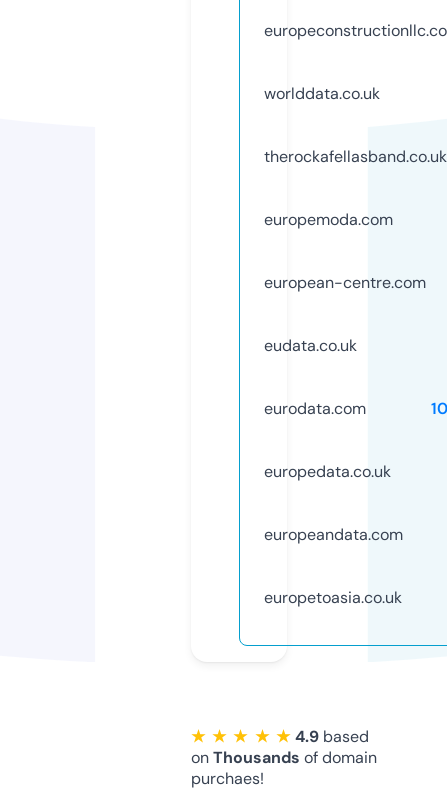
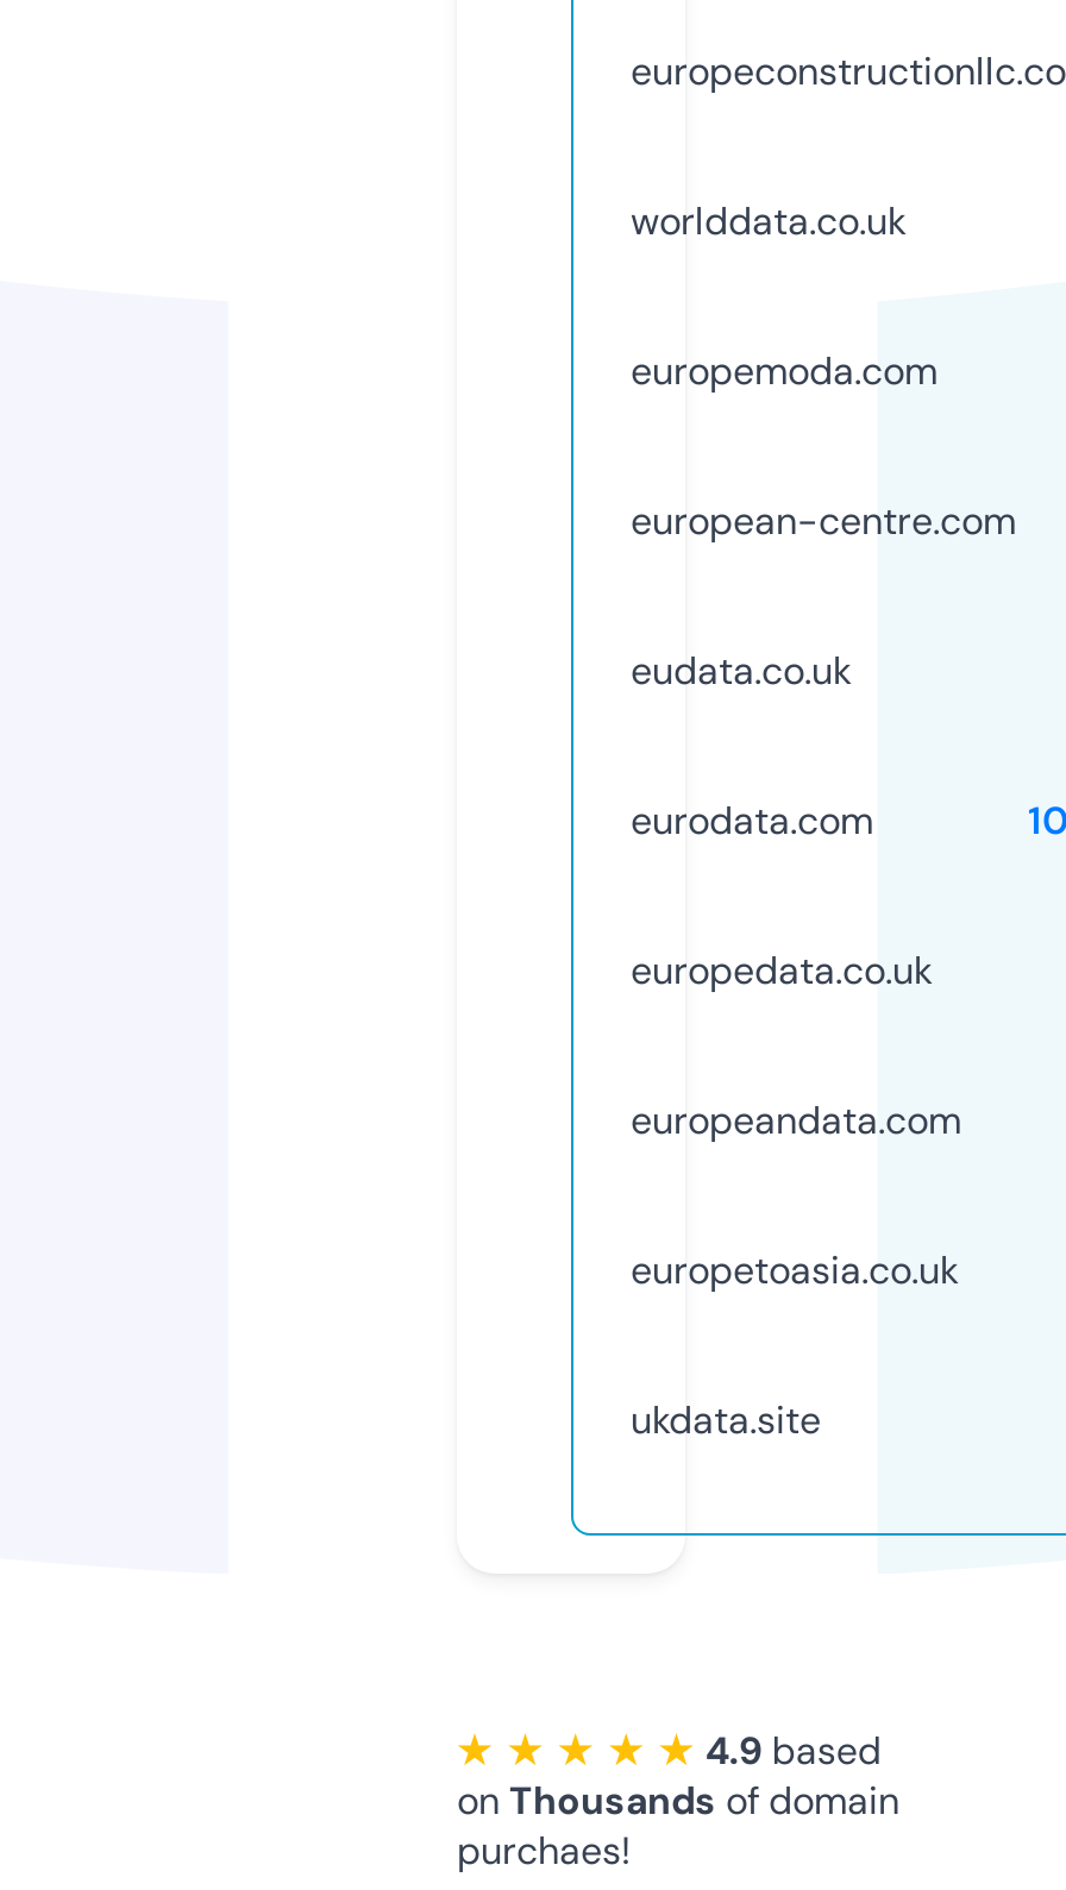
- therockafellasband.co.uk

moved up: europemoda.com | european-centre.com | eudata.co.uk | eurodata.com | europedata.co.uk | europeandata.com | europetoasia.co.uk

+ ukdata.site
